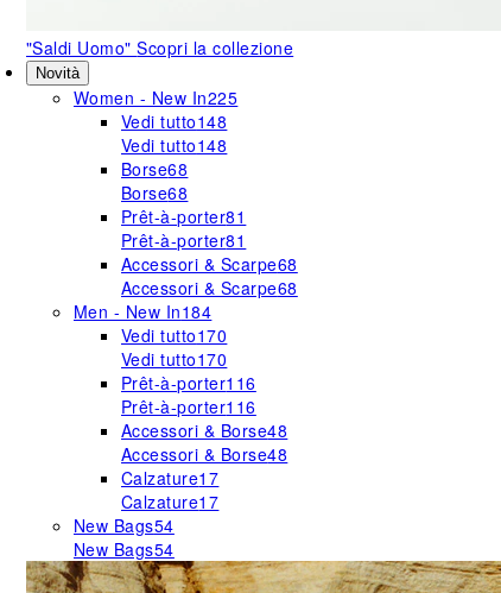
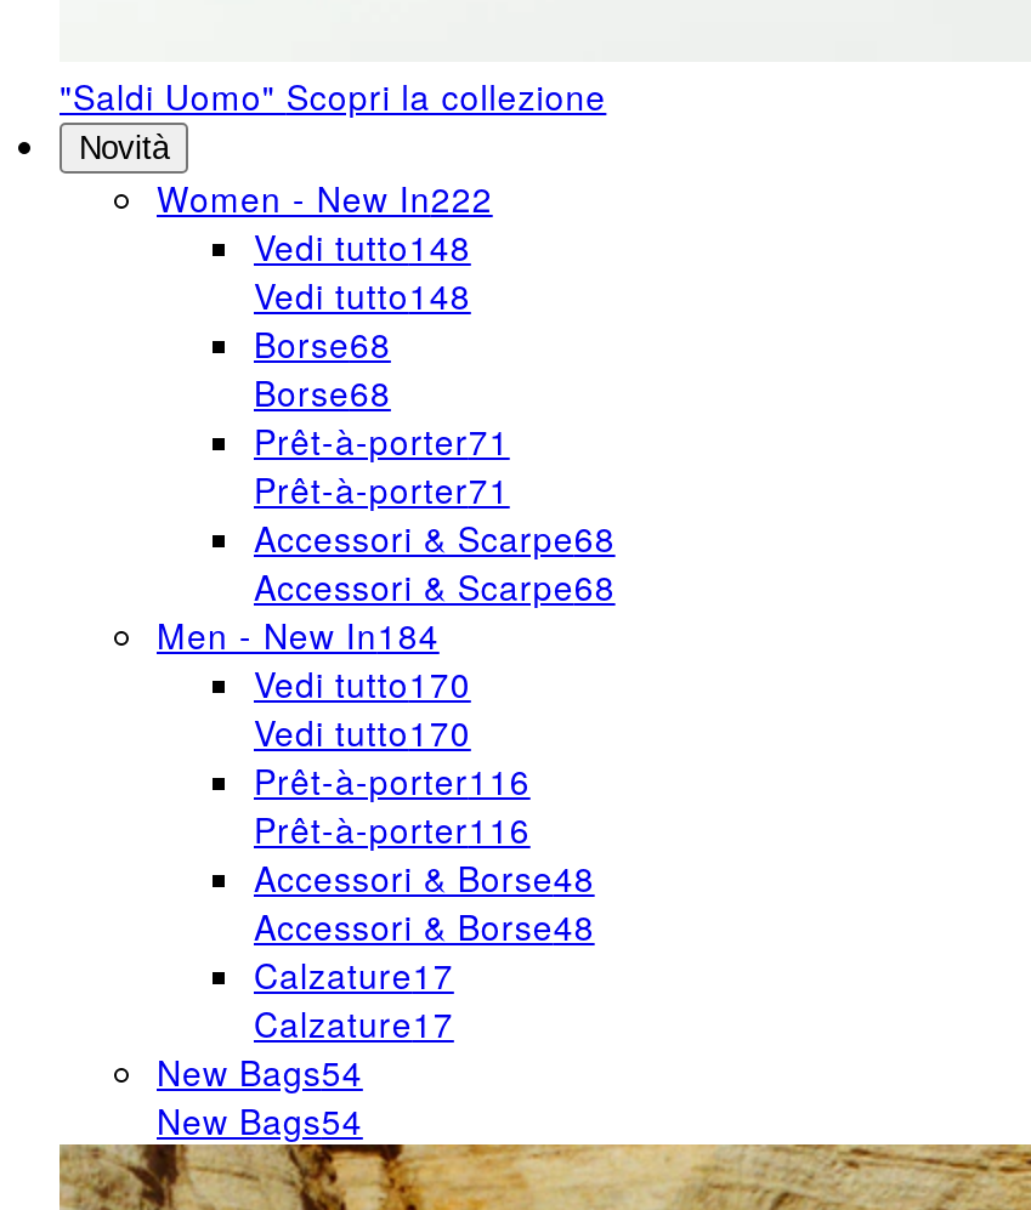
- Women - New In225
+ Women - New In222

- Prêt-à-porter81
+ Prêt-à-porter71

- Prêt-à-porter81
+ Prêt-à-porter71
